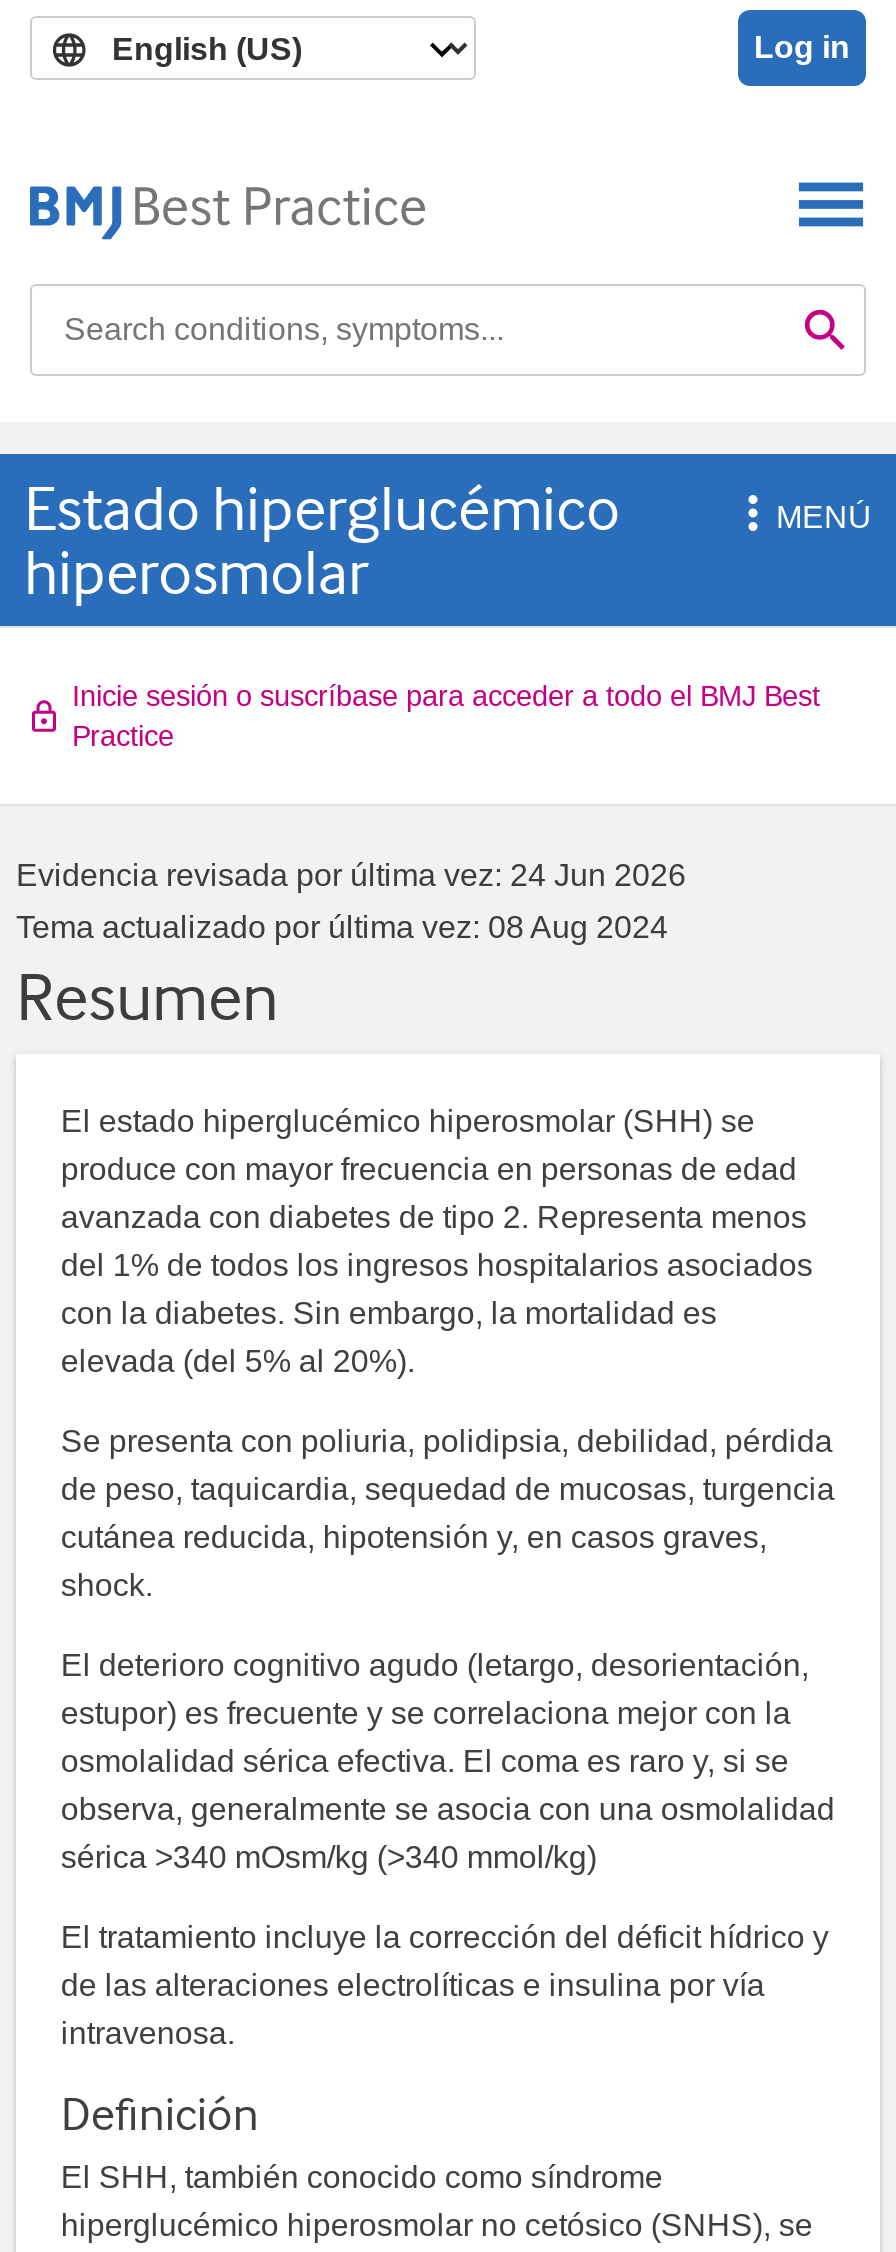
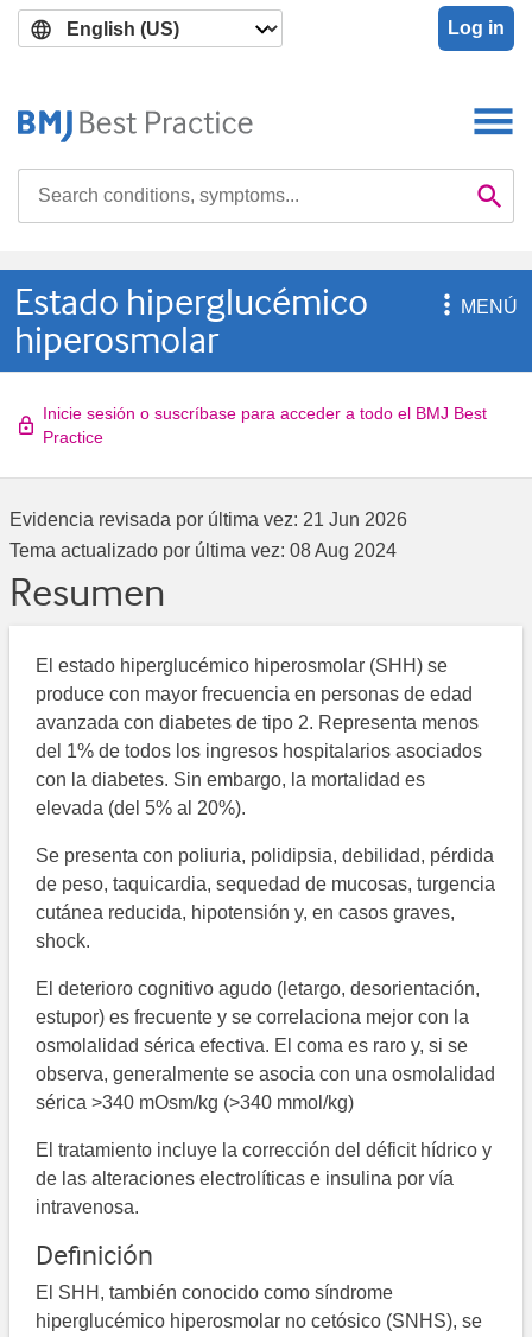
- Evidencia revisada por última vez: 24 Jun 2026
+ Evidencia revisada por última vez: 21 Jun 2026
